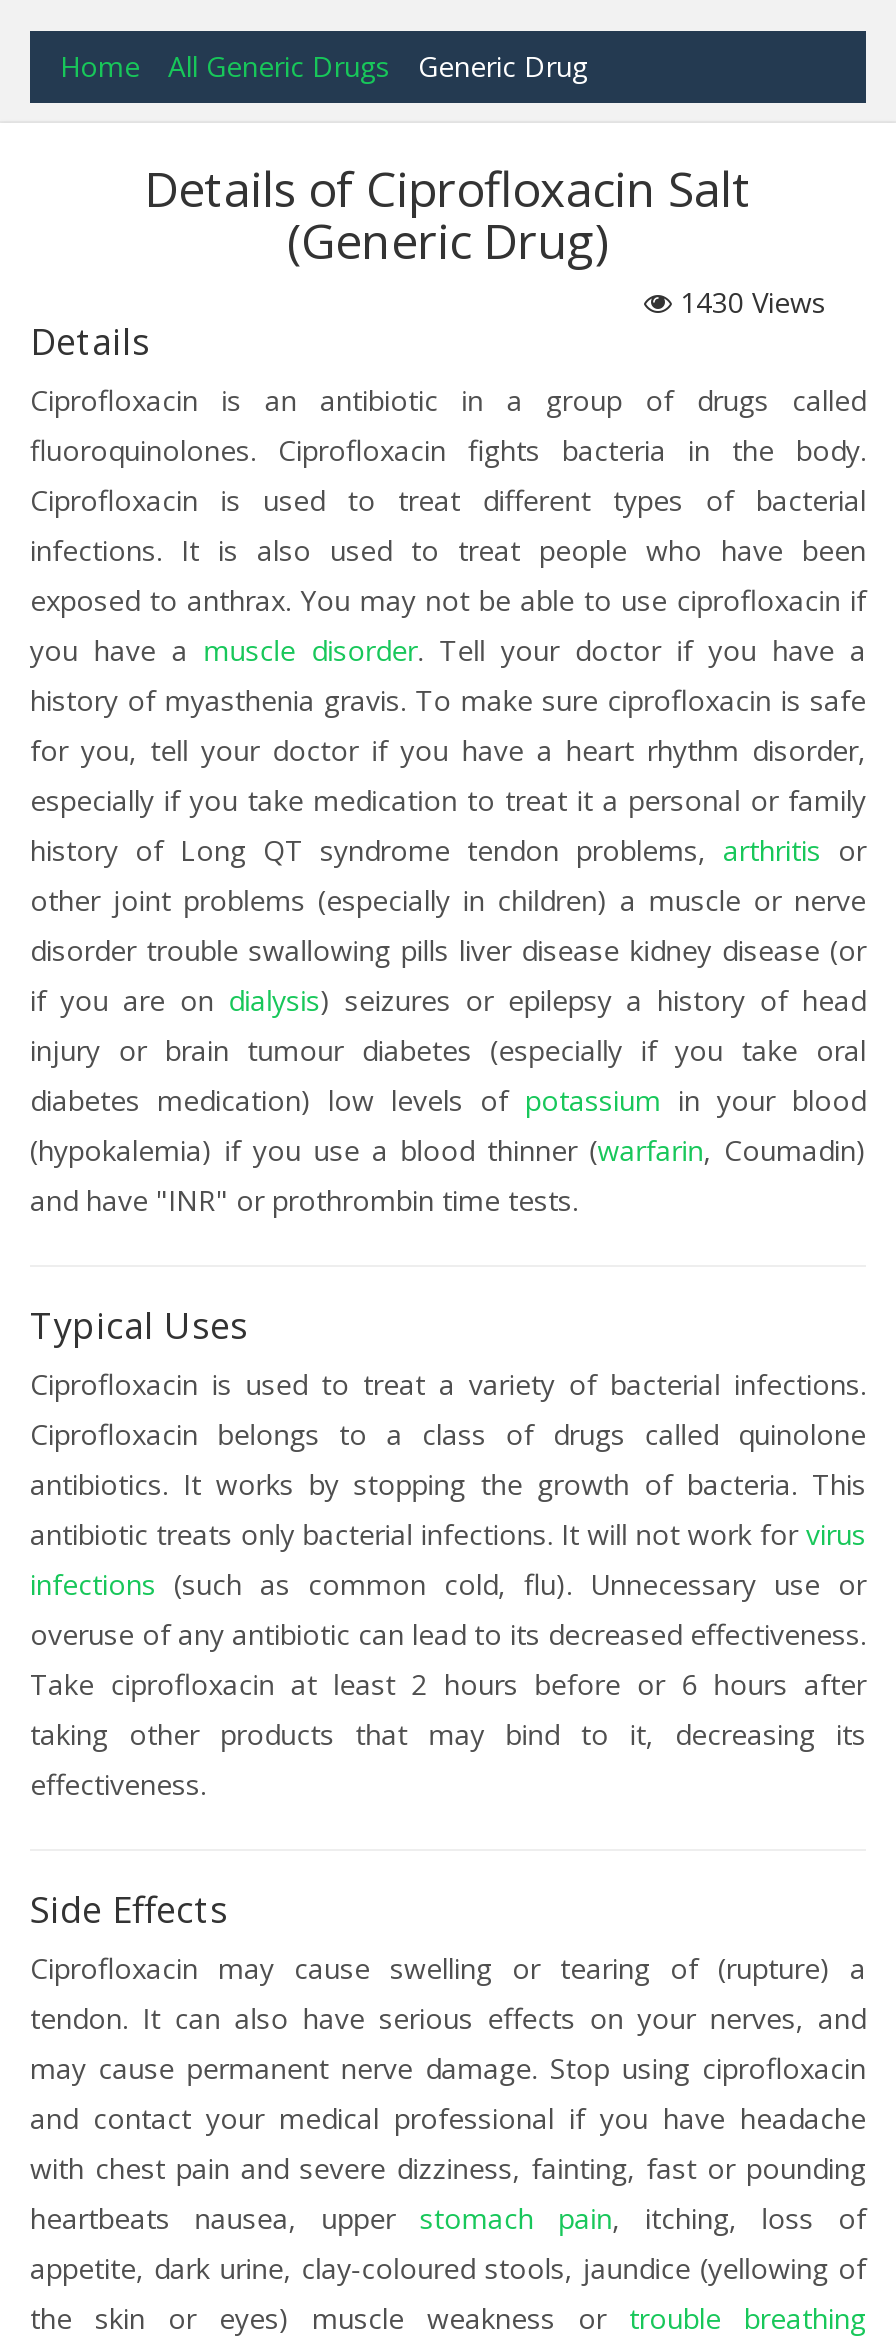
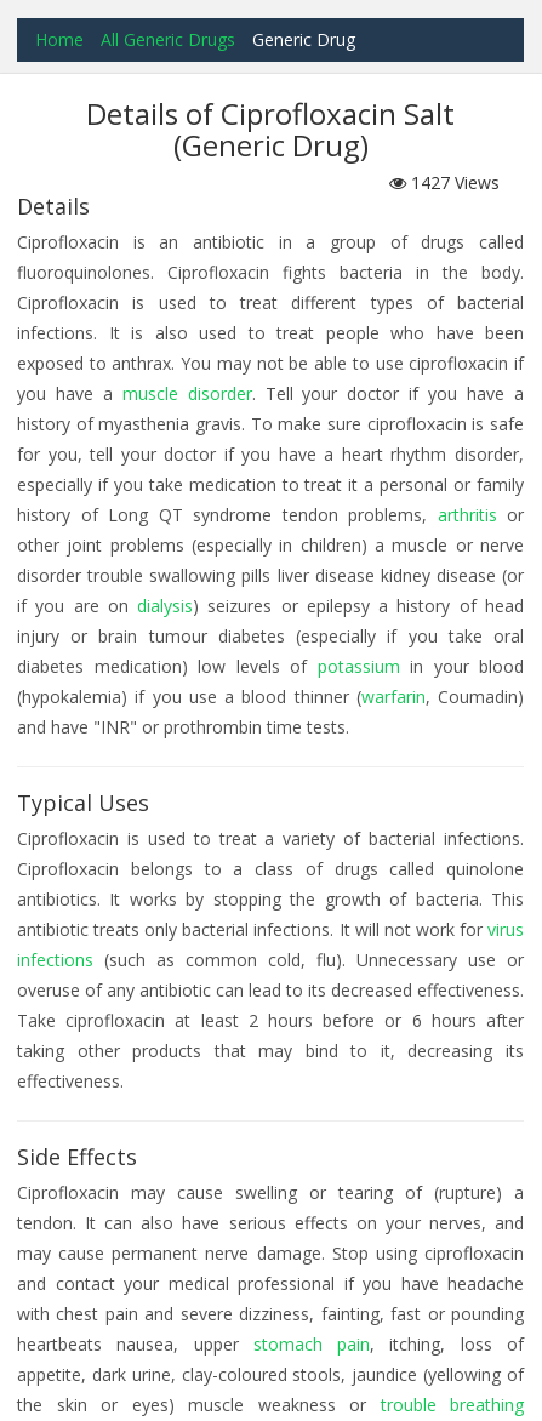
- 1430 Views
+ 1427 Views
